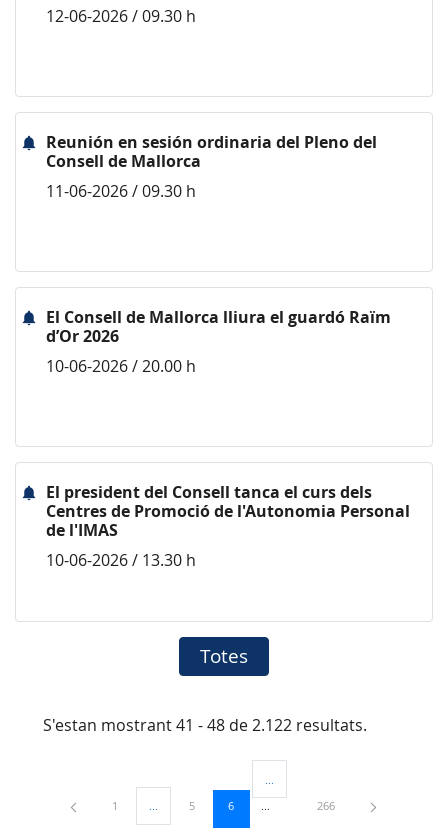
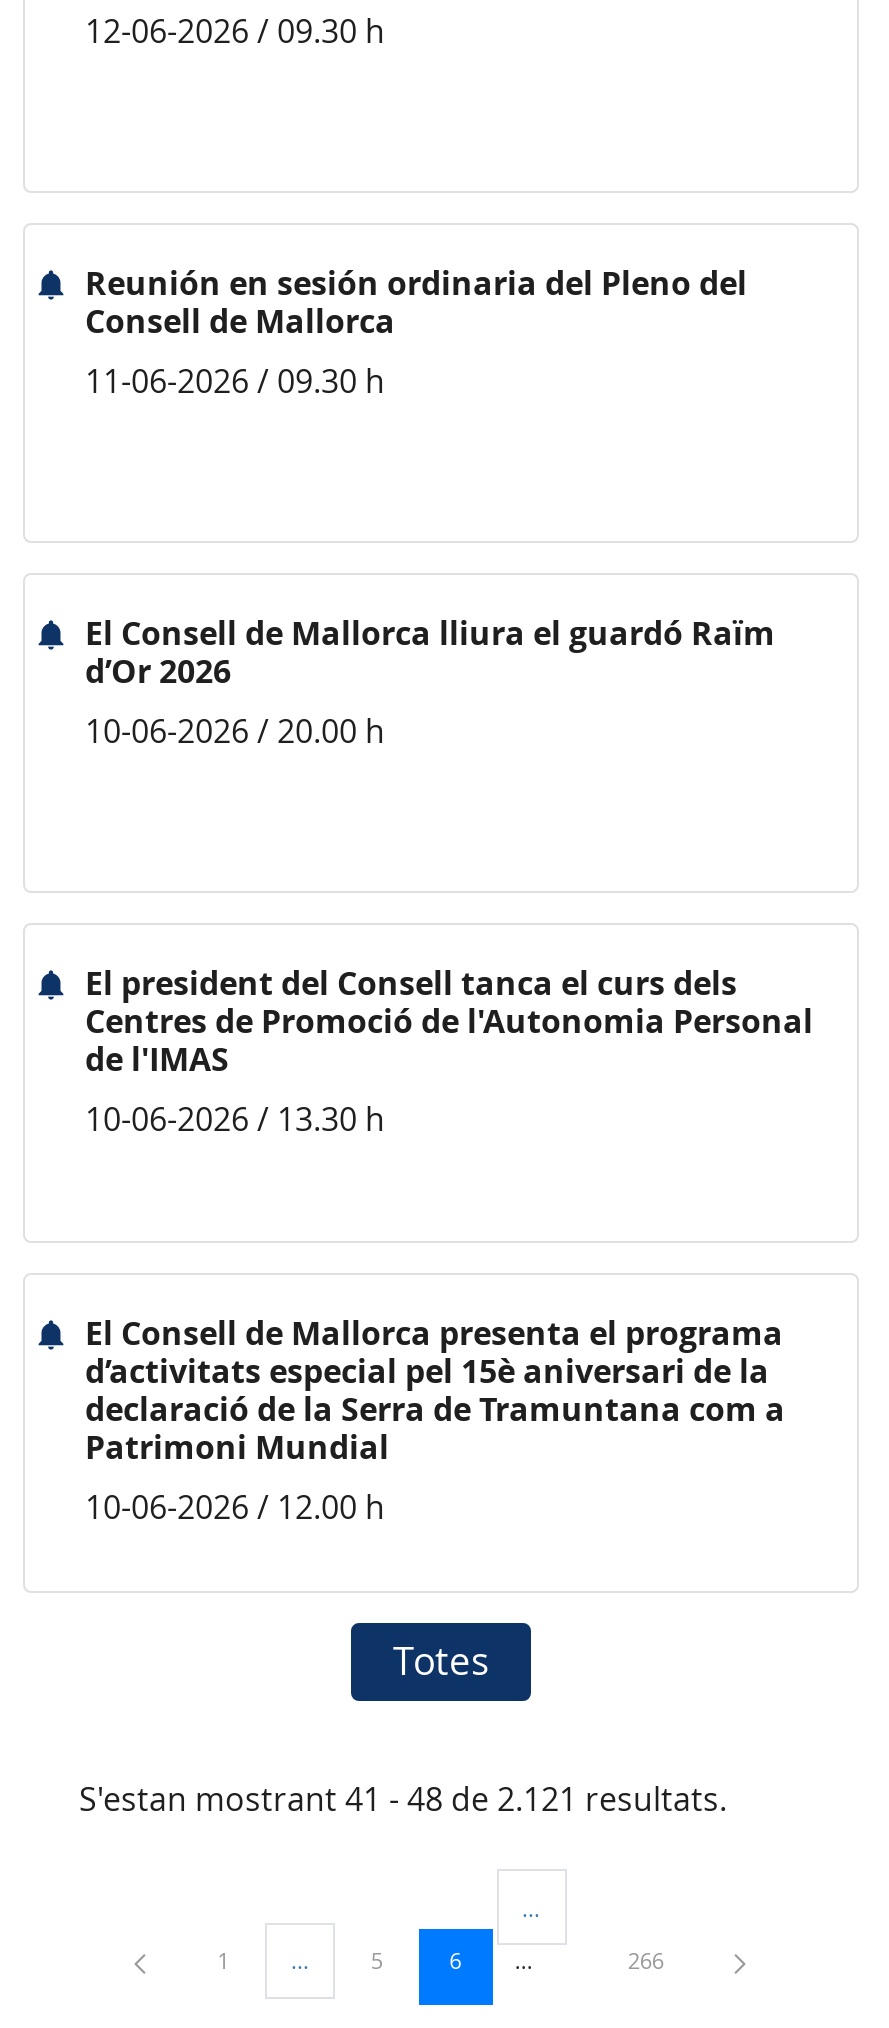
+ El Consell de Mallorca presenta el programa
+ d’activitats especial pel 15è aniversari de la
+ declaració de la Serra de Tramuntana com a
+ Patrimoni Mundial
+ 10-06-2026 / 12.00 h

- S'estan mostrant 41 - 48 de 2.122 resultats.
+ S'estan mostrant 41 - 48 de 2.121 resultats.
